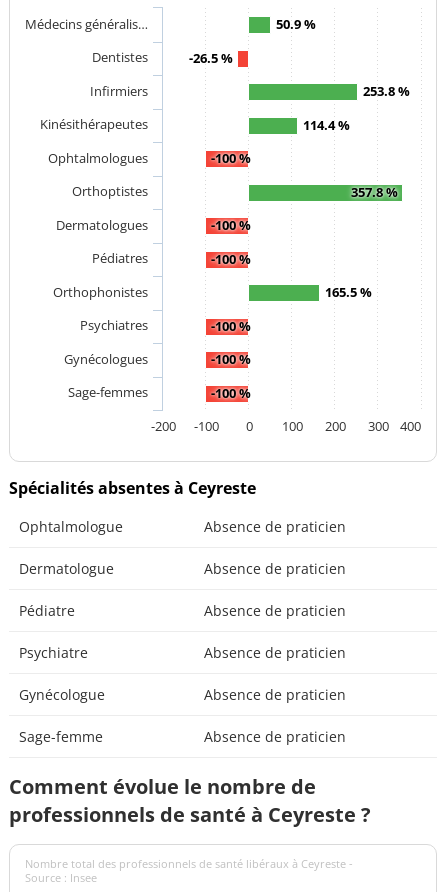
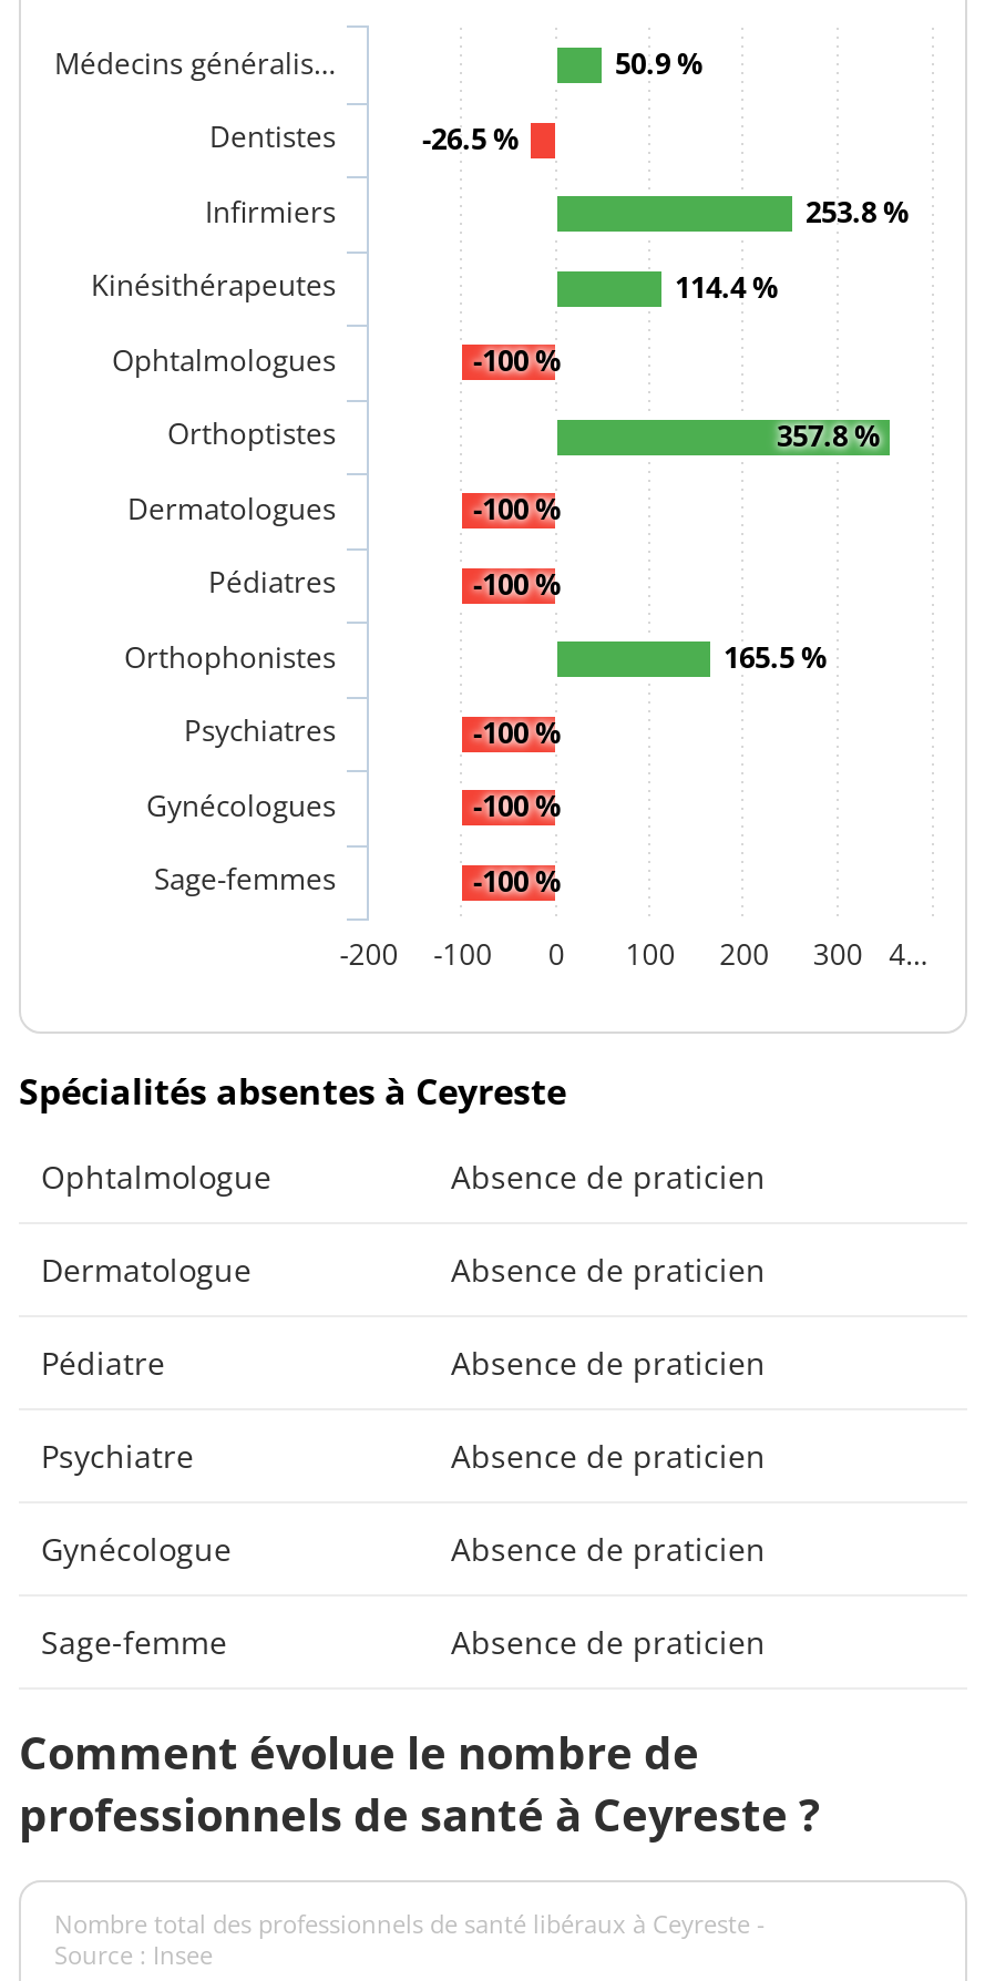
- -200 -100 0 100 200 300 400
+ -200 -100 0 100 200 300 4…
